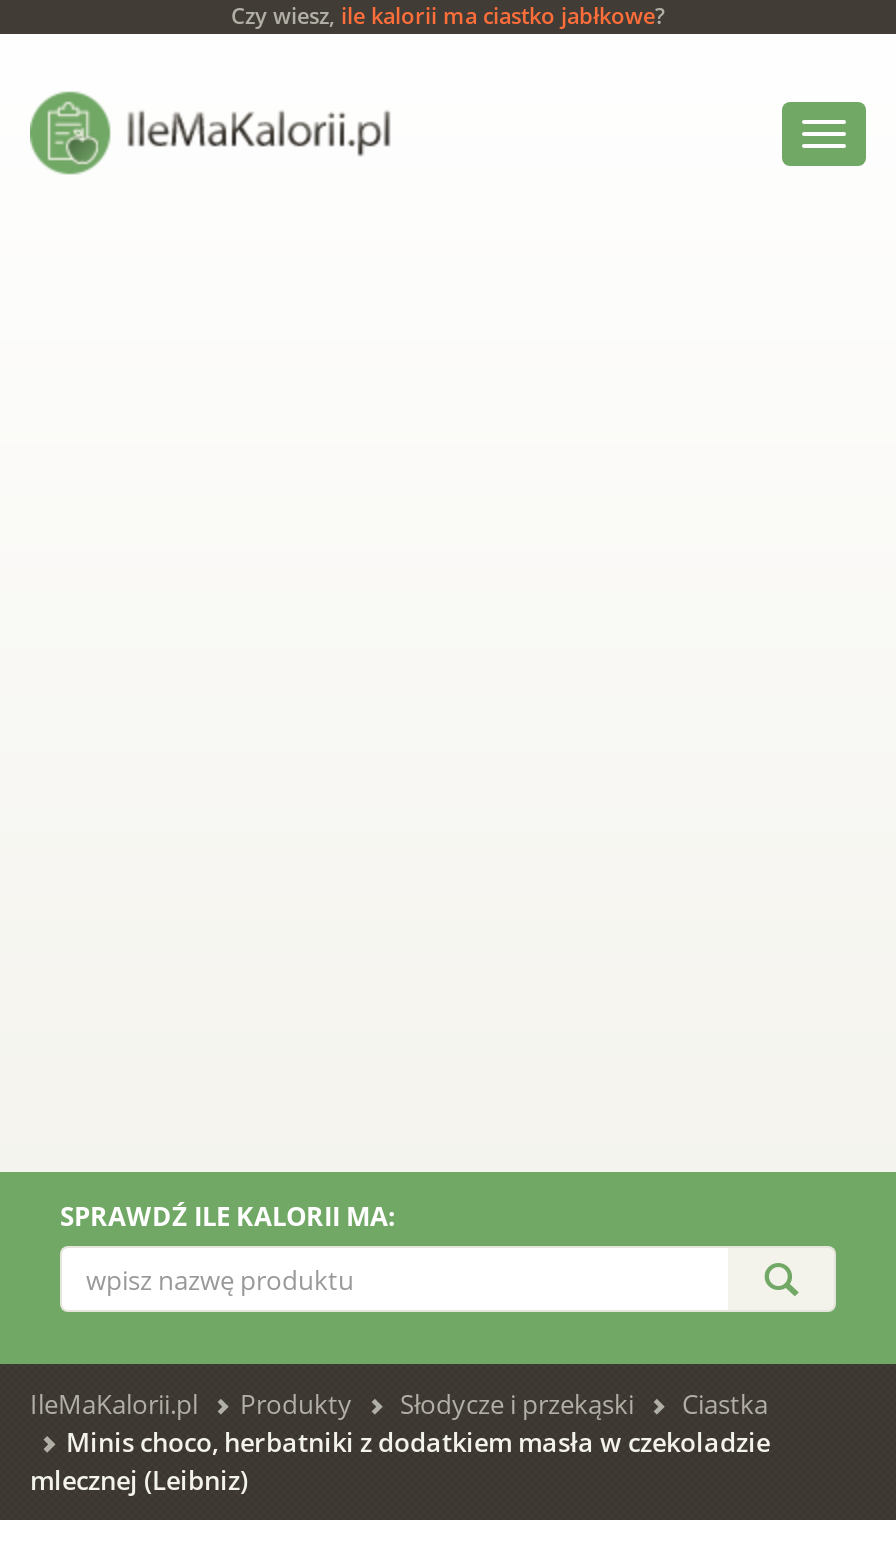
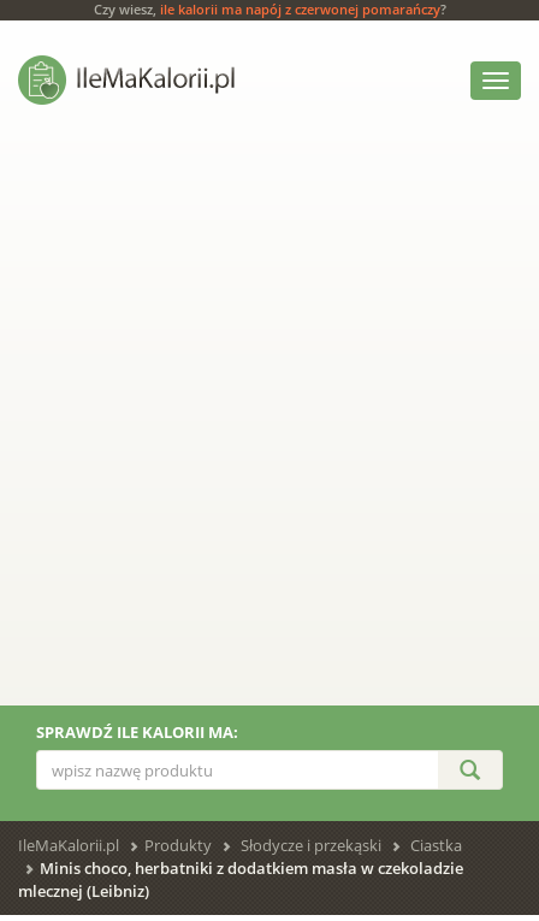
- Czy wiesz, ile kalorii ma ciastko jabłkowe?
+ Czy wiesz, ile kalorii ma napój z czerwonej pomarańczy?
